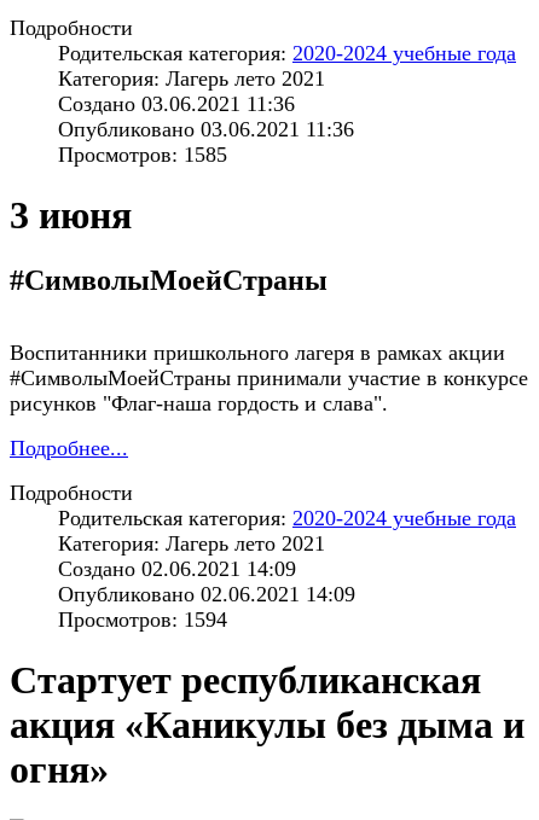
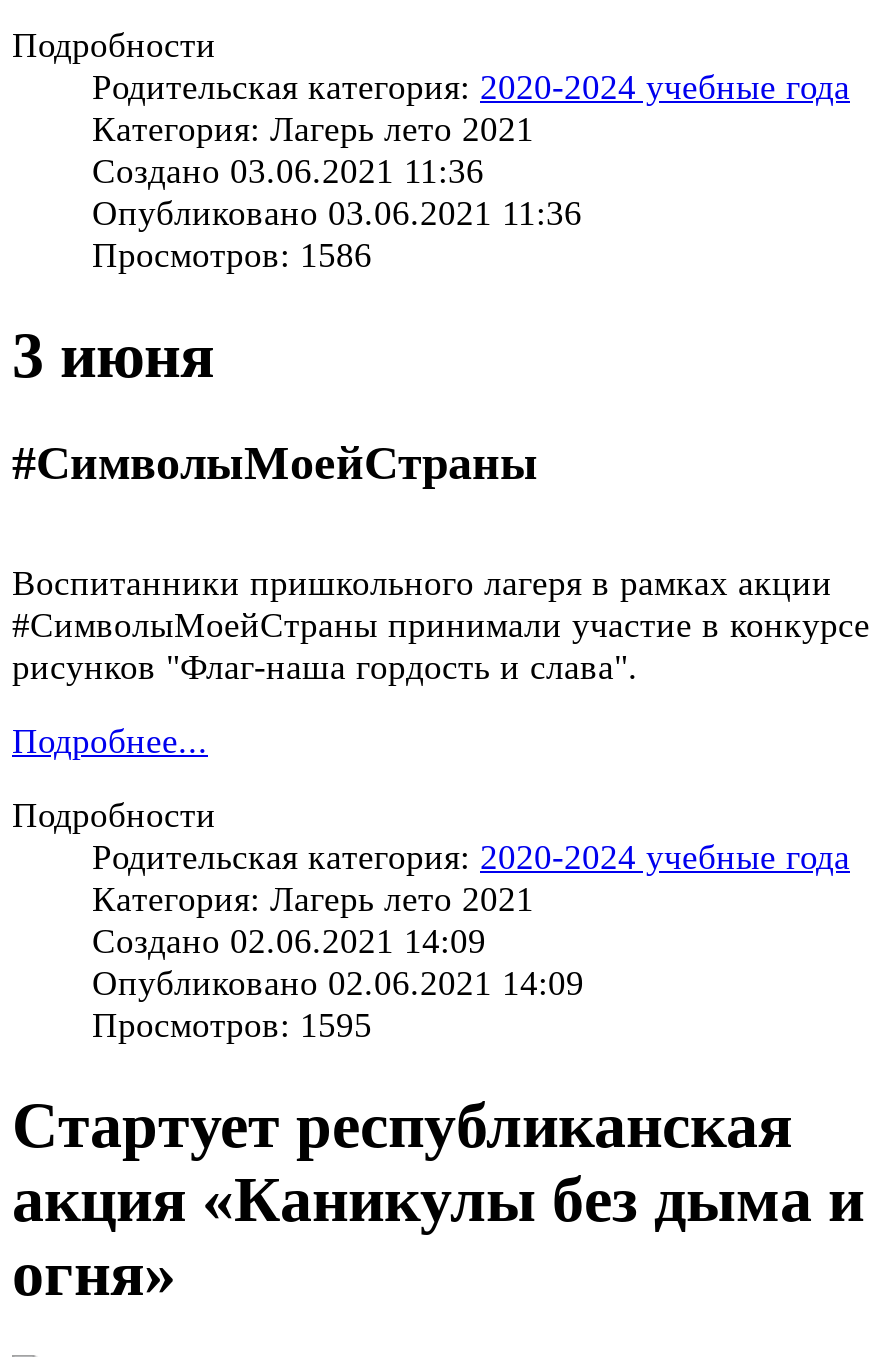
- Просмотров: 1585
+ Просмотров: 1586

- Просмотров: 1594
+ Просмотров: 1595
